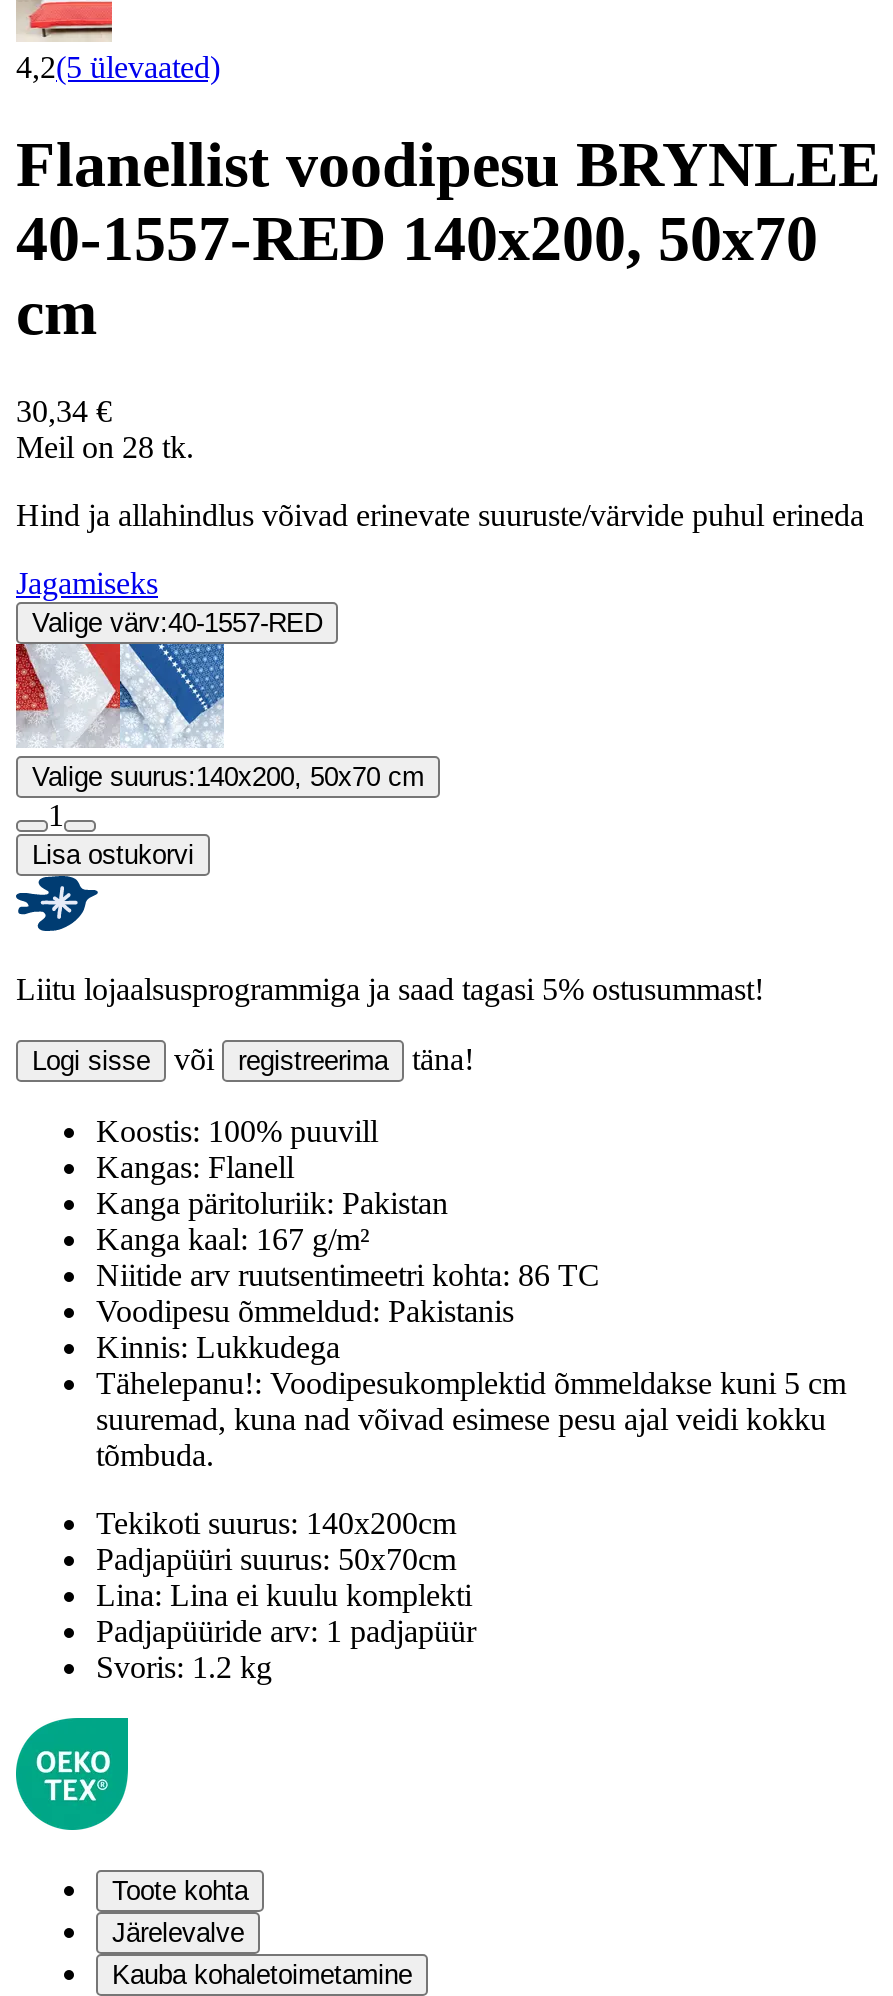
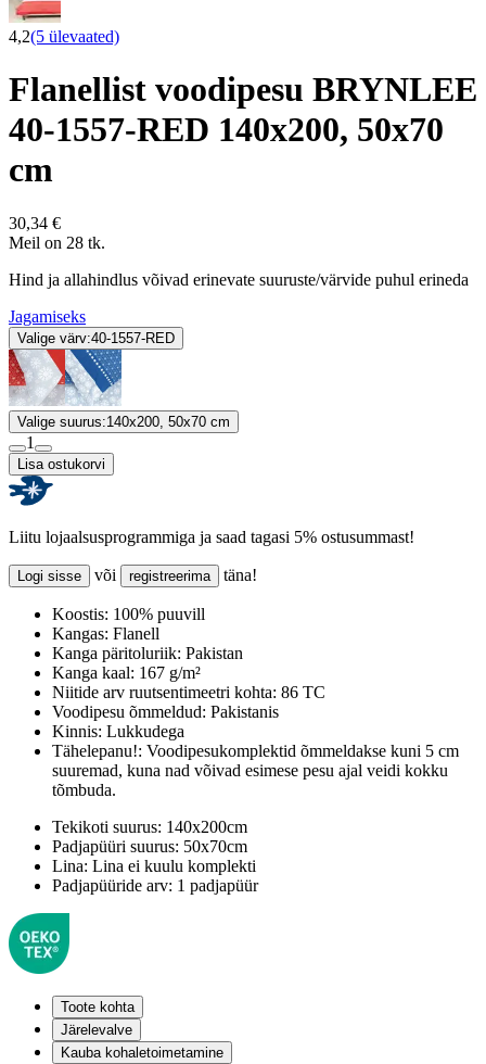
- Svoris: 1.2 kg
